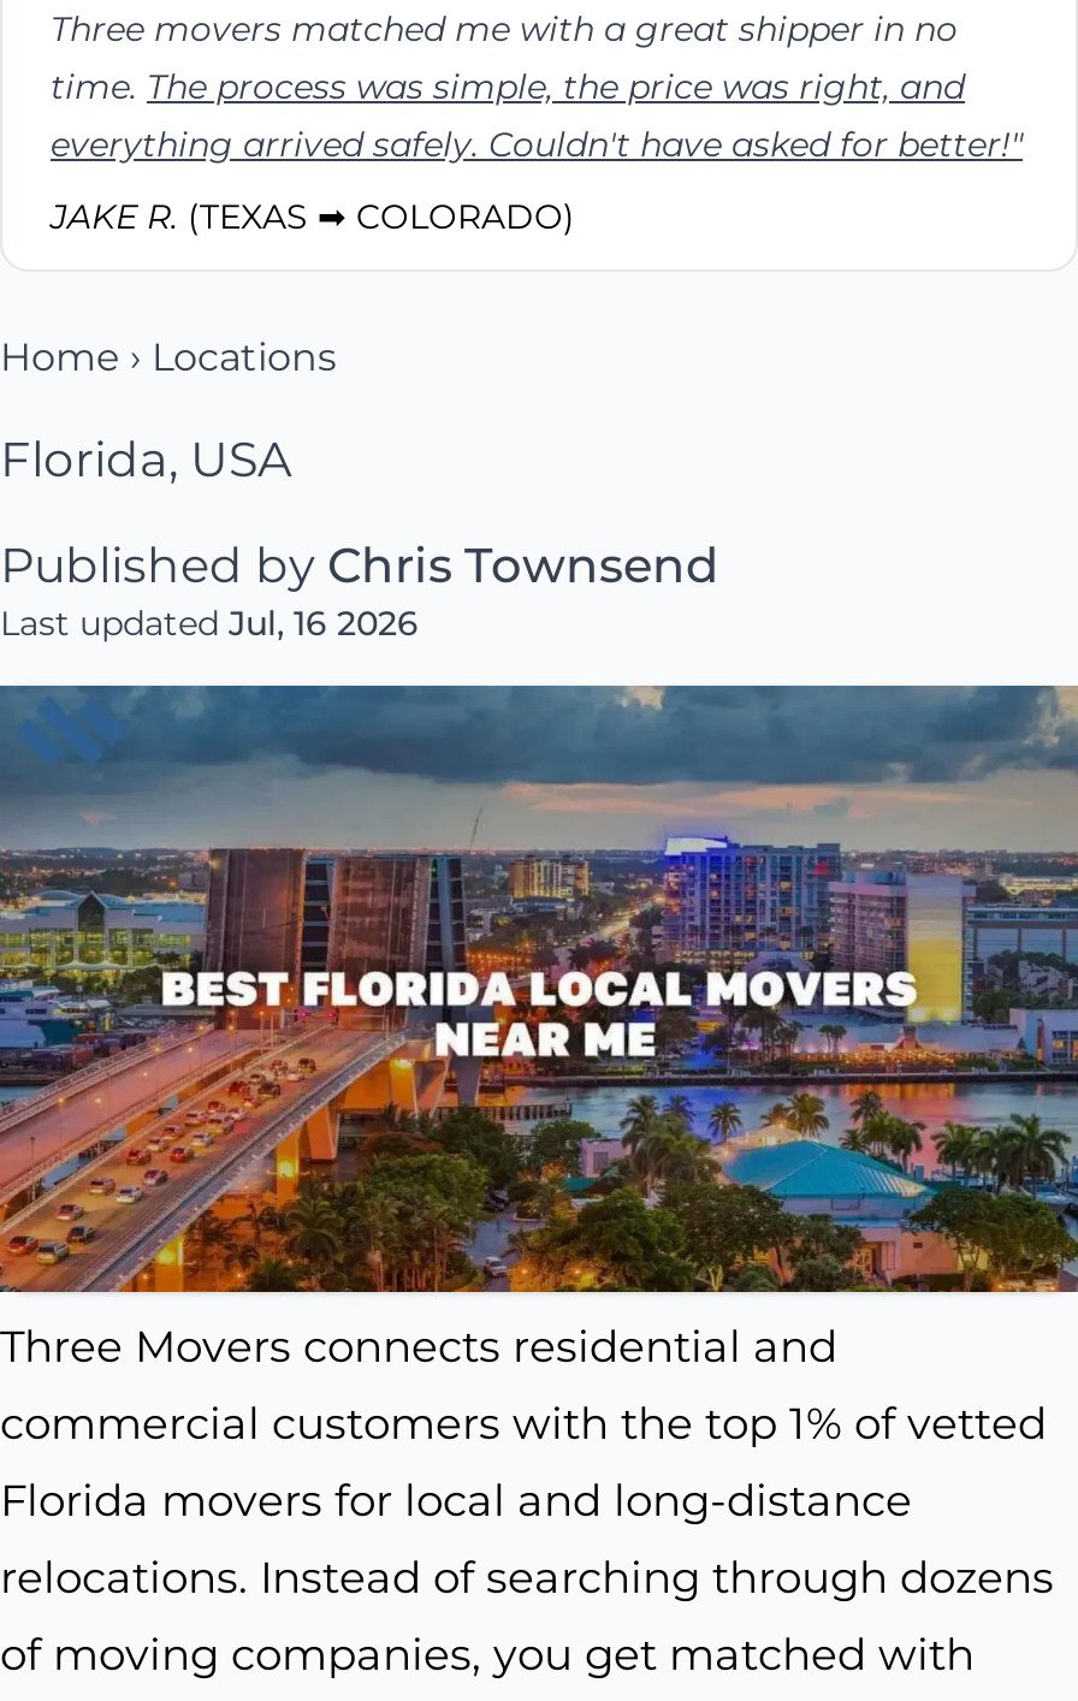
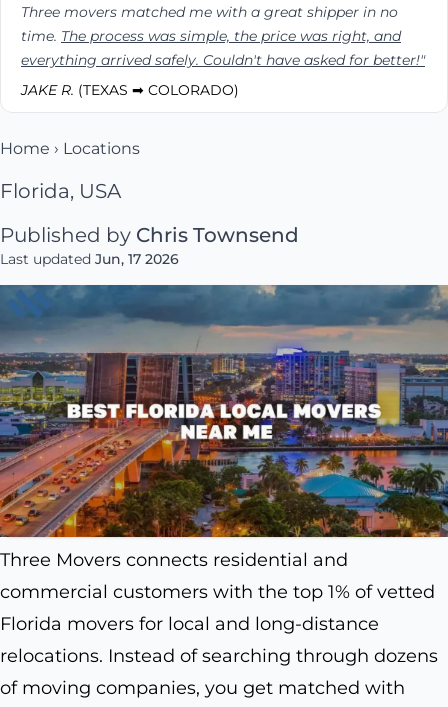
- Last updated Jul, 16 2026
+ Last updated Jun, 17 2026
